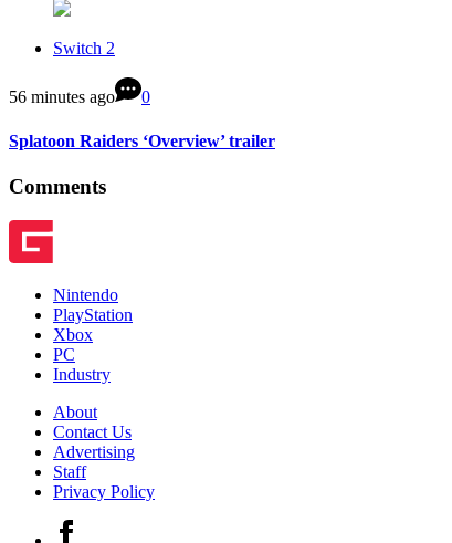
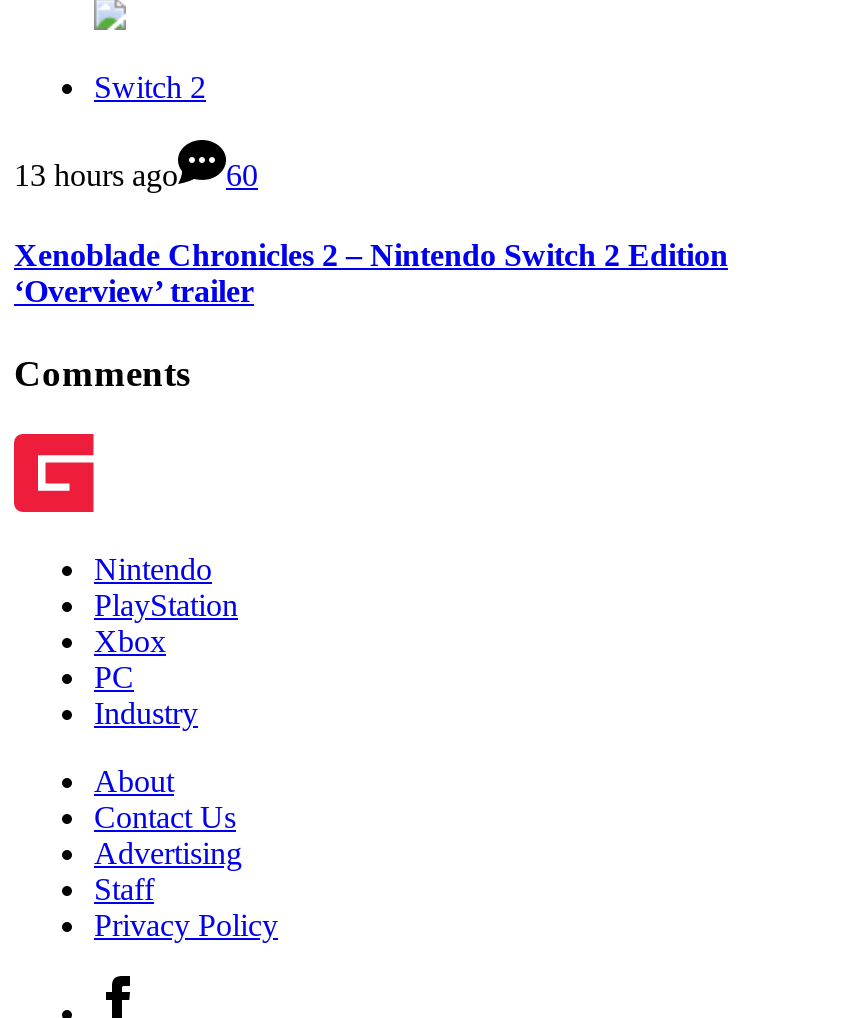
- 56 minutes ago
- 0
+ 13 hours ago
+ 60

- Splatoon Raiders ‘Overview’ trailer
+ Xenoblade Chronicles 2 – Nintendo Switch 2 Edition
+ ‘Overview’ trailer
